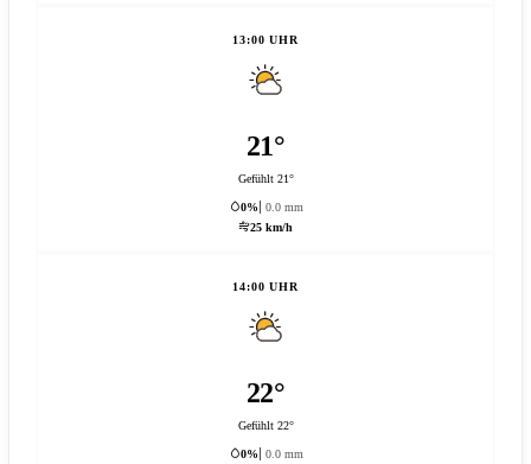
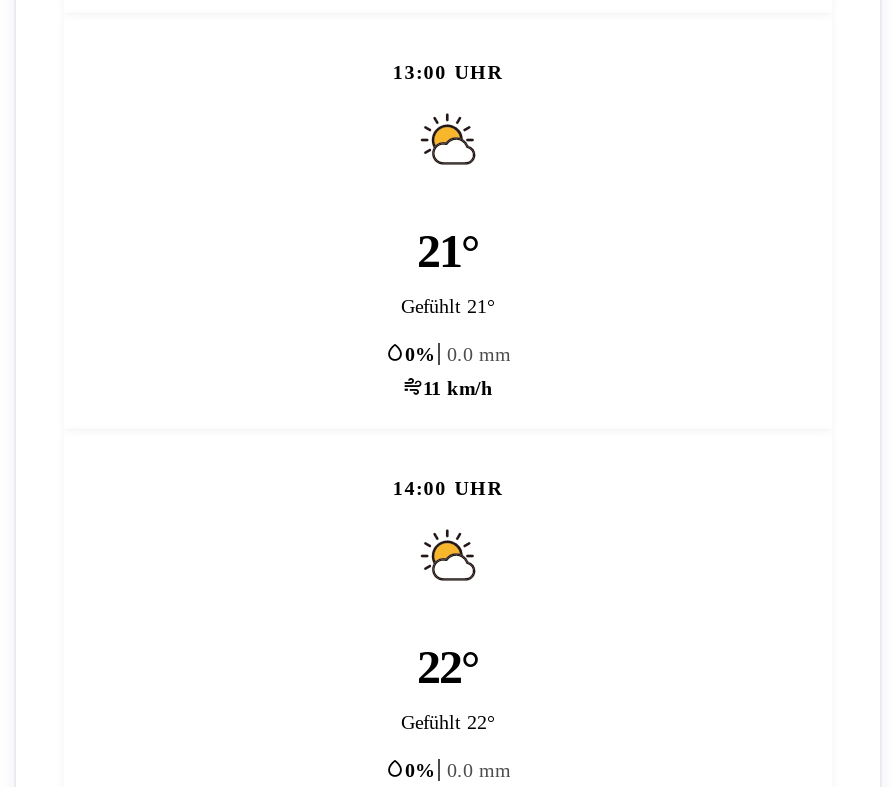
- 25 km/h
+ 11 km/h
